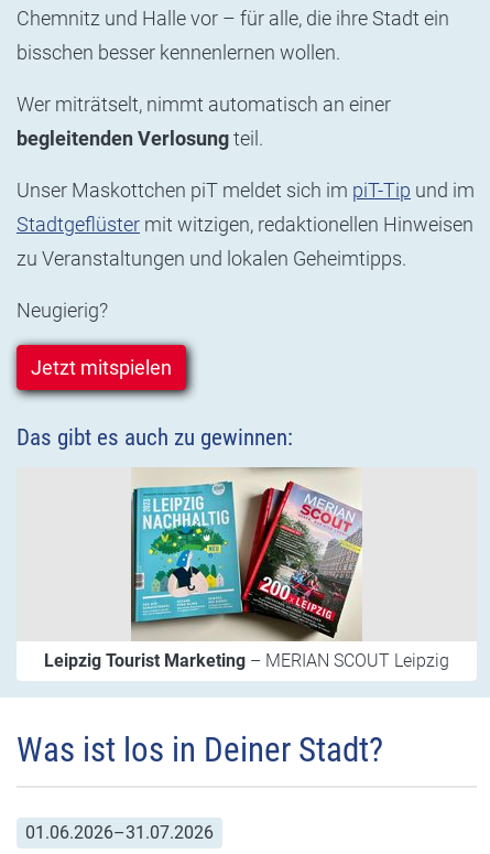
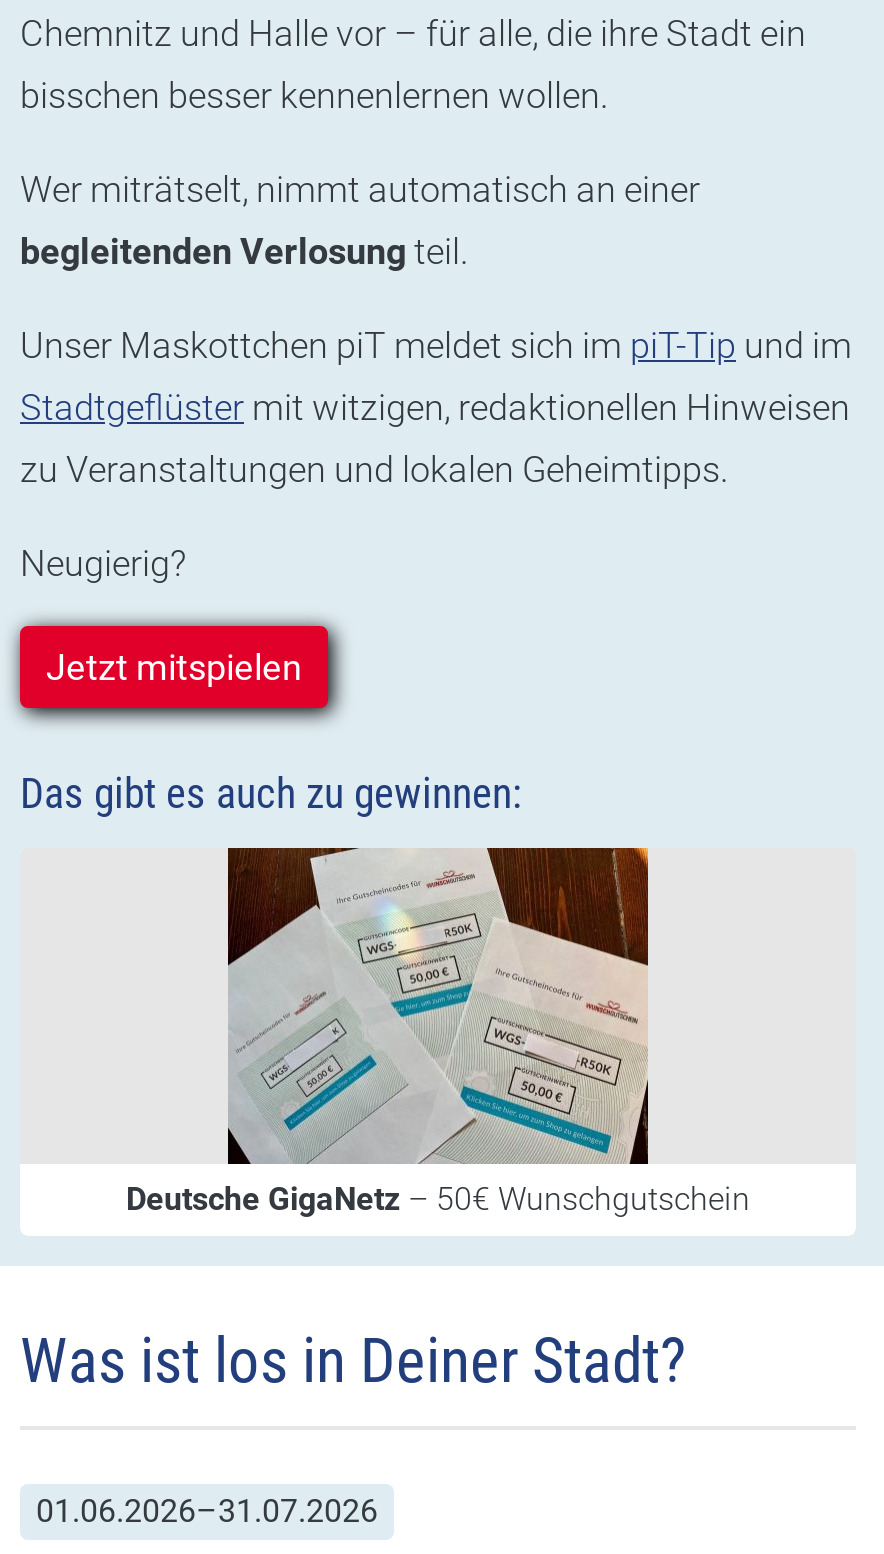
- [image]
- Leipzig Tourist Marketing – MERIAN SCOUT Leipzig
+ [image]
+ Deutsche GigaNetz – 50€ Wunschgutschein
